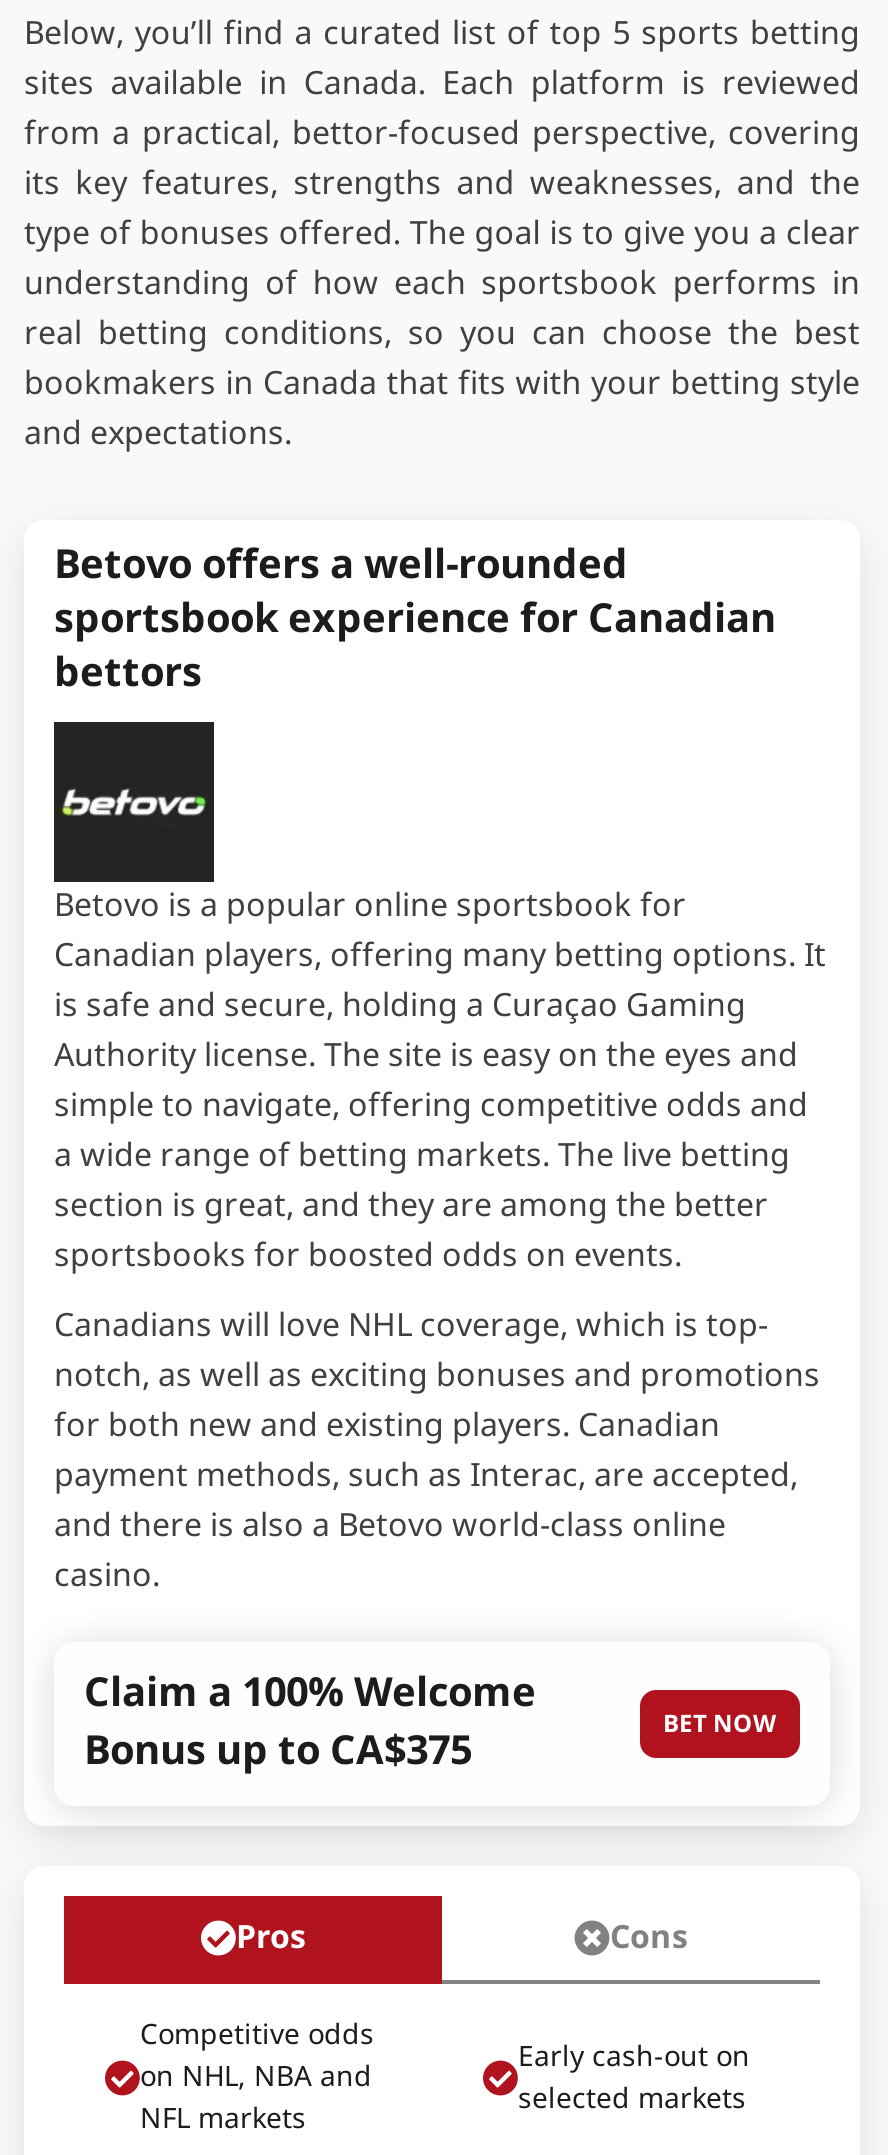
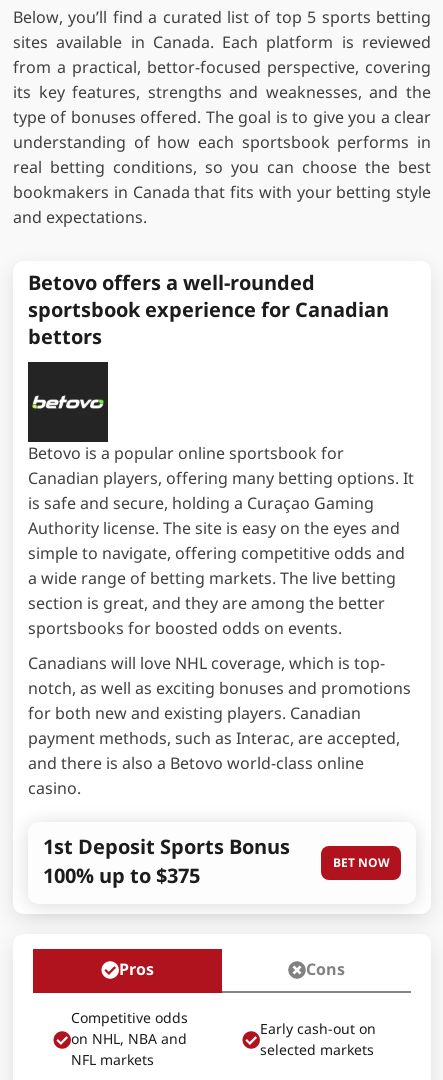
- Claim a 100% Welcome
- Bonus up to CA$375
+ 1st Deposit Sports Bonus
+ 100% up to $375
